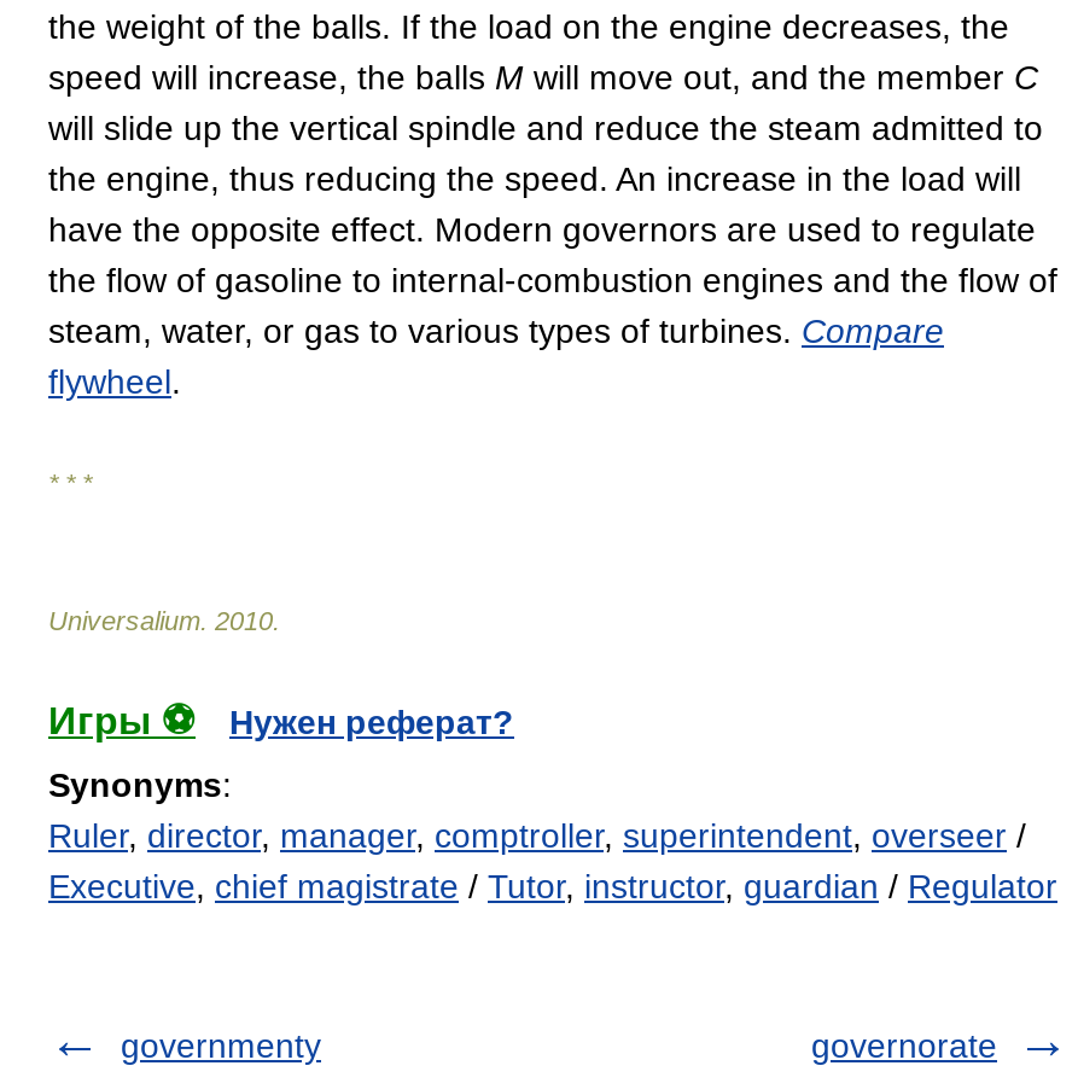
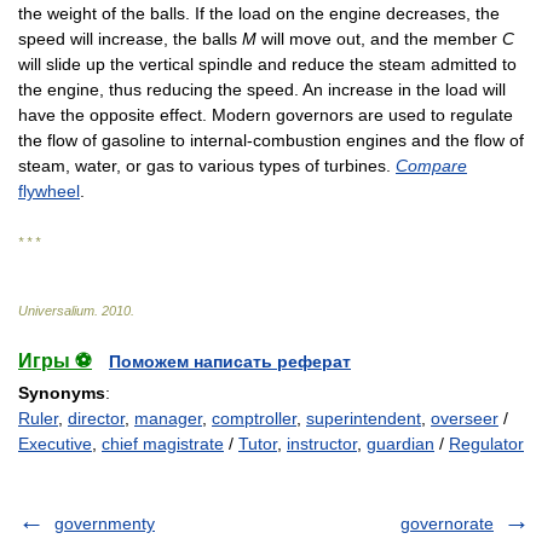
- Нужен реферат?
+ Поможем написать реферат
